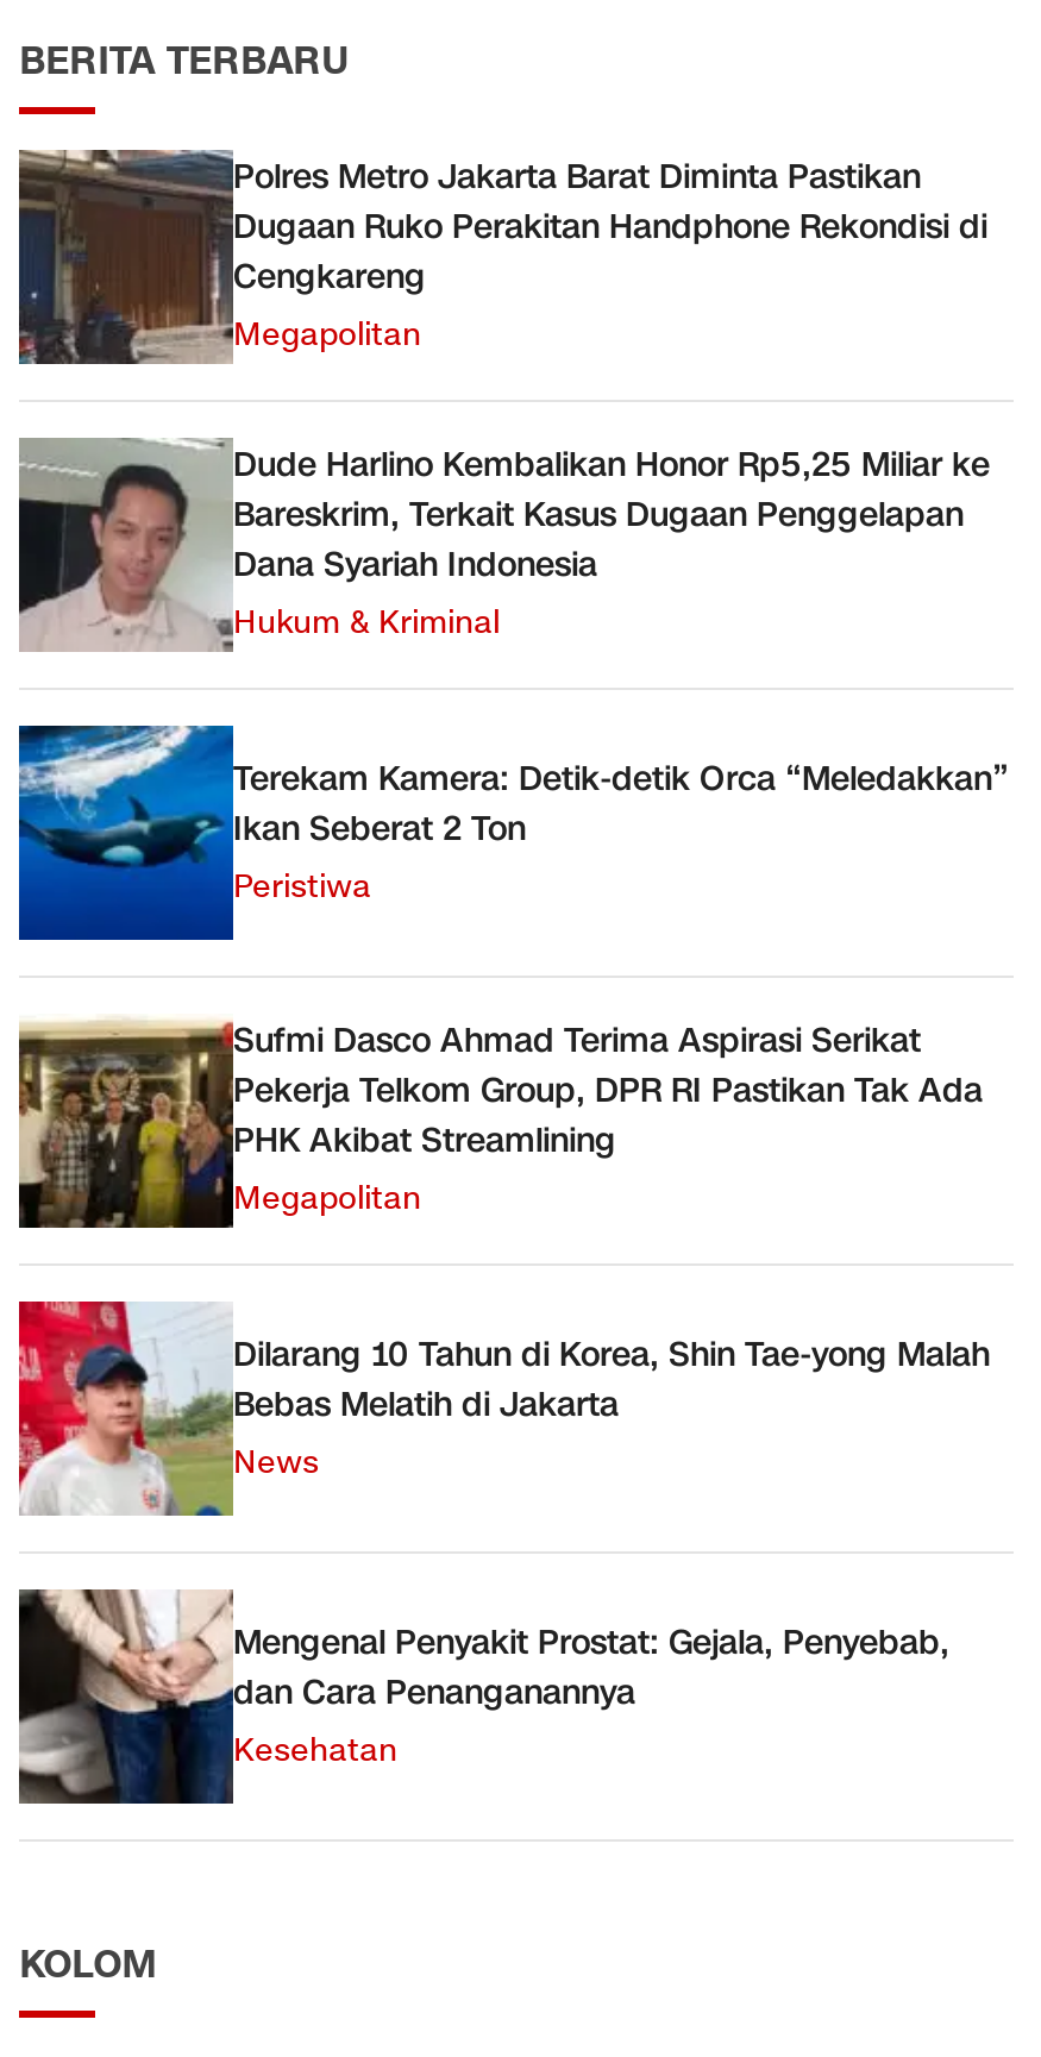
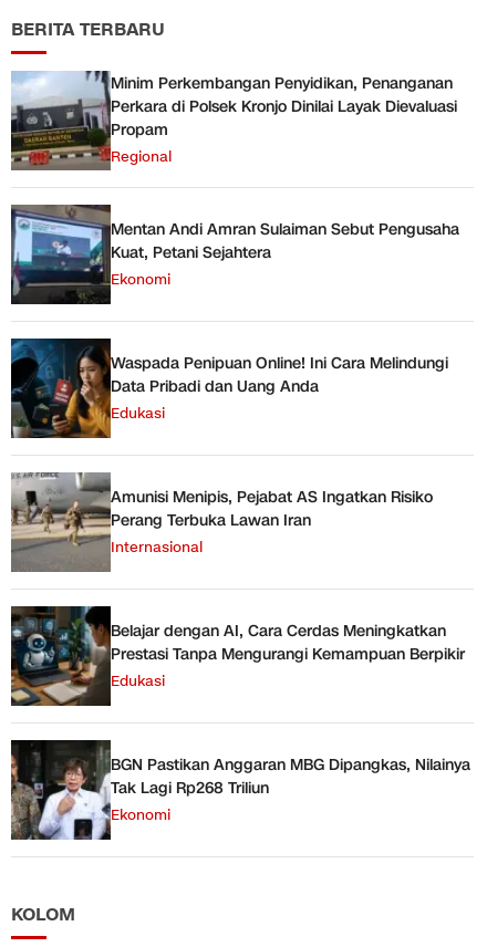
- [image]
- Polres Metro Jakarta Barat Diminta Pastikan
- Dugaan Ruko Perakitan Handphone Rekondisi di
- Cengkareng
- Megapolitan
+ [image]
+ Minim Perkembangan Penyidikan, Penanganan
+ Perkara di Polsek Kronjo Dinilai Layak Dievaluasi
+ Propam
+ Regional

- [image]
- Dude Harlino Kembalikan Honor Rp5,25 Miliar ke
- Bareskrim, Terkait Kasus Dugaan Penggelapan
- Dana Syariah Indonesia
- Hukum & Kriminal
+ [image]
+ Mentan Andi Amran Sulaiman Sebut Pengusaha
+ Kuat, Petani Sejahtera
+ Ekonomi

- [image]
- Terekam Kamera: Detik-detik Orca “Meledakkan”
- Ikan Seberat 2 Ton
- Peristiwa
+ [image]
+ Waspada Penipuan Online! Ini Cara Melindungi
+ Data Pribadi dan Uang Anda
+ Edukasi

- [image]
- Sufmi Dasco Ahmad Terima Aspirasi Serikat
- Pekerja Telkom Group, DPR RI Pastikan Tak Ada
- PHK Akibat Streamlining
- Megapolitan
+ [image]
+ Amunisi Menipis, Pejabat AS Ingatkan Risiko
+ Perang Terbuka Lawan Iran
+ Internasional

- [image]
- Dilarang 10 Tahun di Korea, Shin Tae-yong Malah
- Bebas Melatih di Jakarta
- News
+ [image]
+ Belajar dengan AI, Cara Cerdas Meningkatkan
+ Prestasi Tanpa Mengurangi Kemampuan Berpikir
+ Edukasi

- [image]
- Mengenal Penyakit Prostat: Gejala, Penyebab,
- dan Cara Penanganannya
- Kesehatan
+ [image]
+ BGN Pastikan Anggaran MBG Dipangkas, Nilainya
+ Tak Lagi Rp268 Triliun
+ Ekonomi
